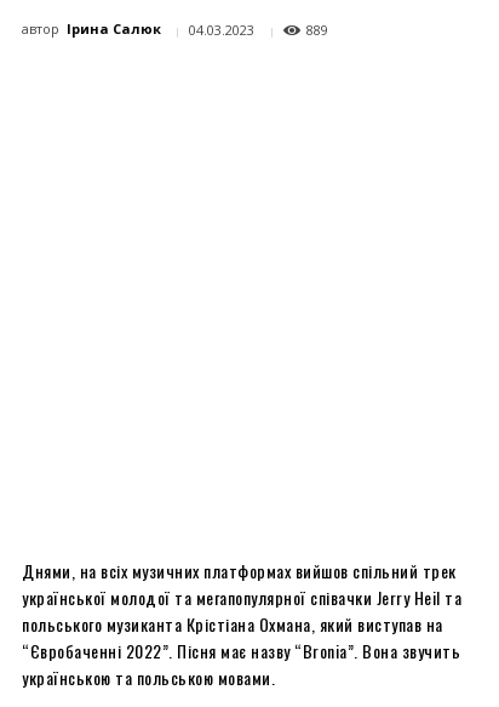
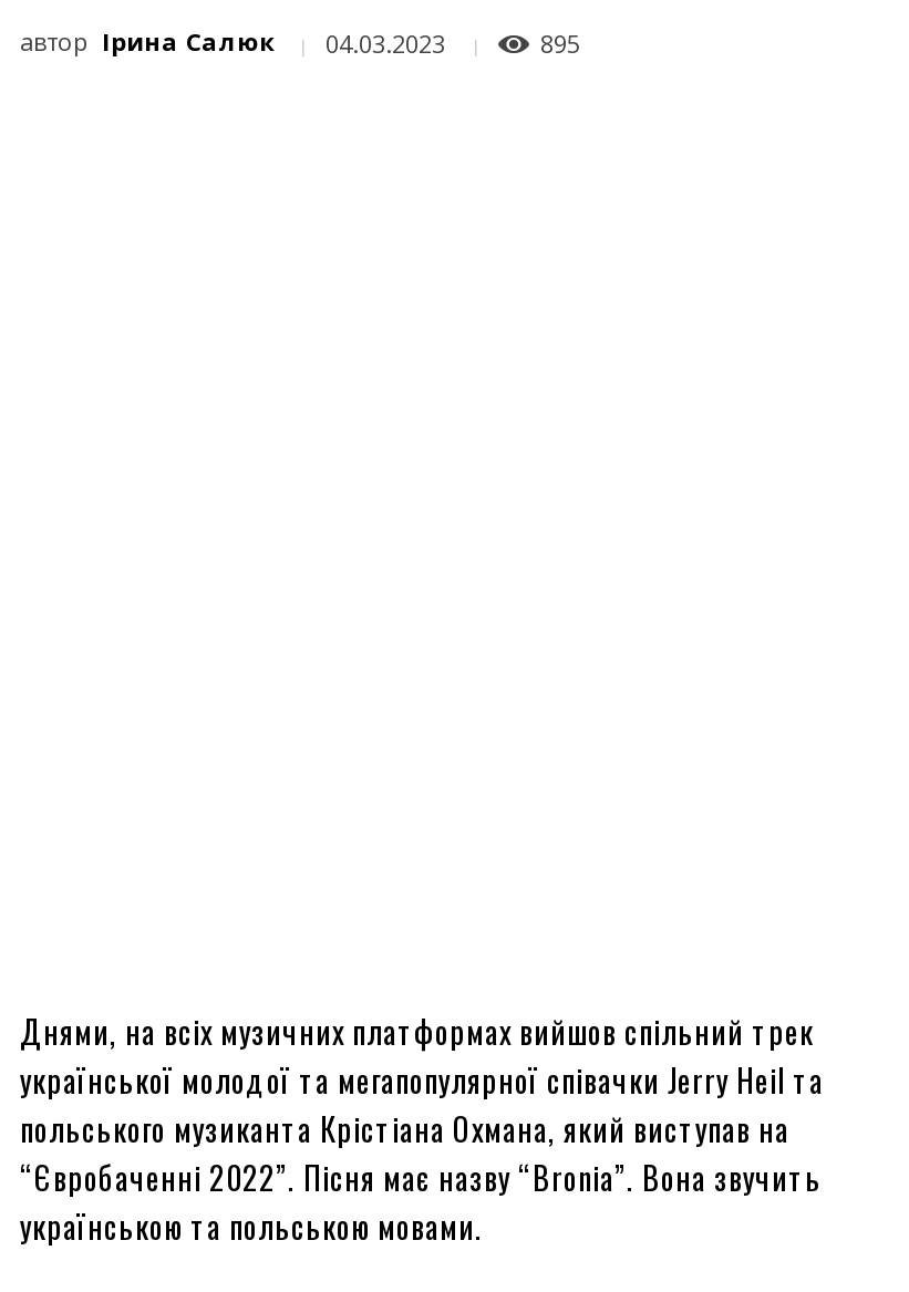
- 889
+ 895
